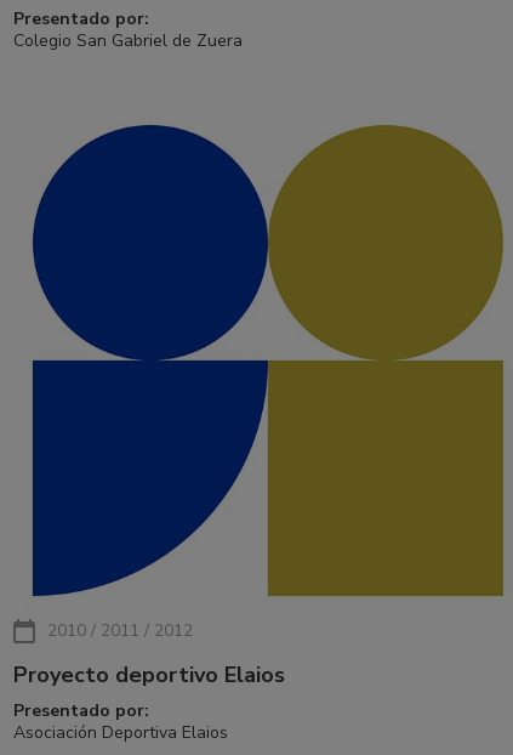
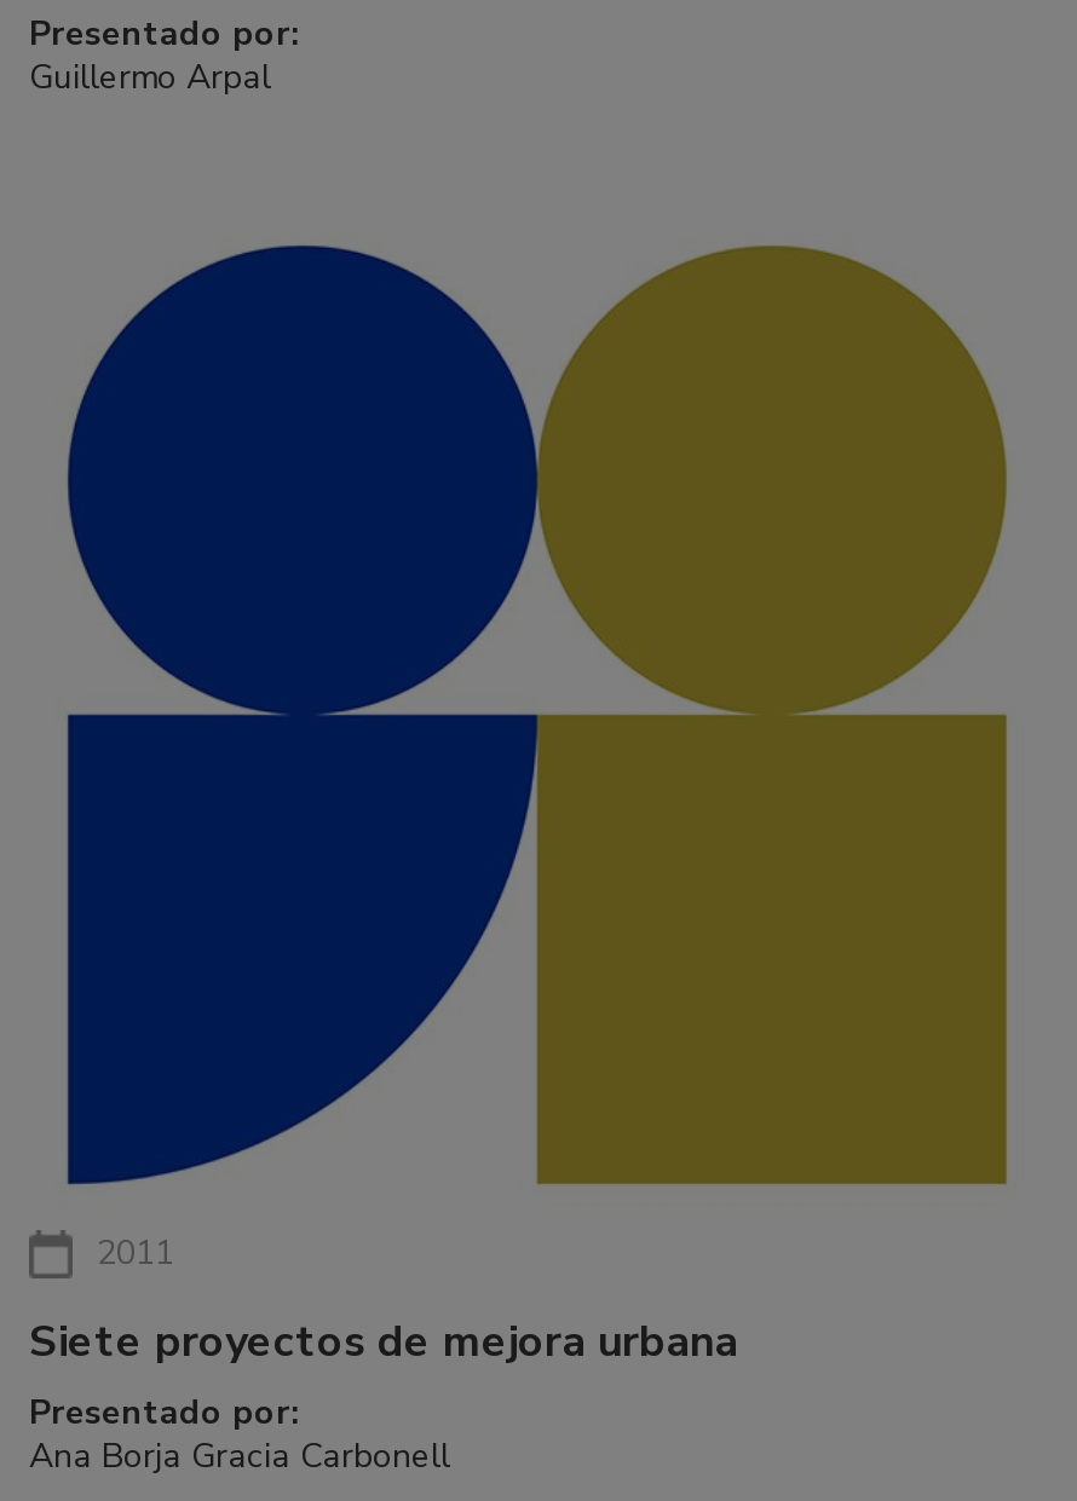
- Colegio San Gabriel de Zuera
+ Guillermo Arpal

- 2010 / 2011 / 2012
+ 2011

- Proyecto deportivo Elaios
+ Siete proyectos de mejora urbana

- Asociación Deportiva Elaios
+ Ana Borja Gracia Carbonell
